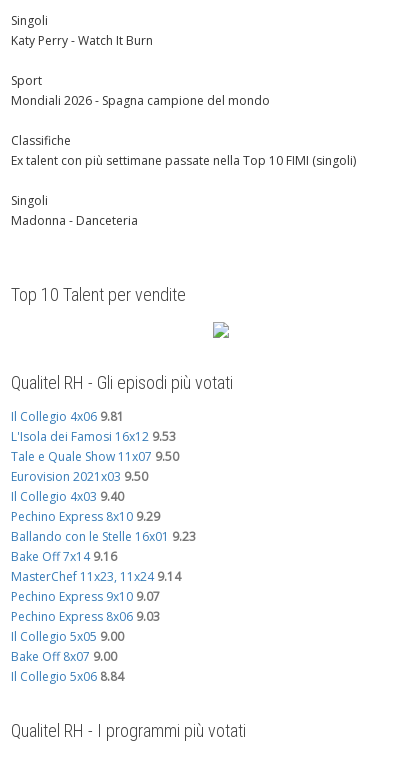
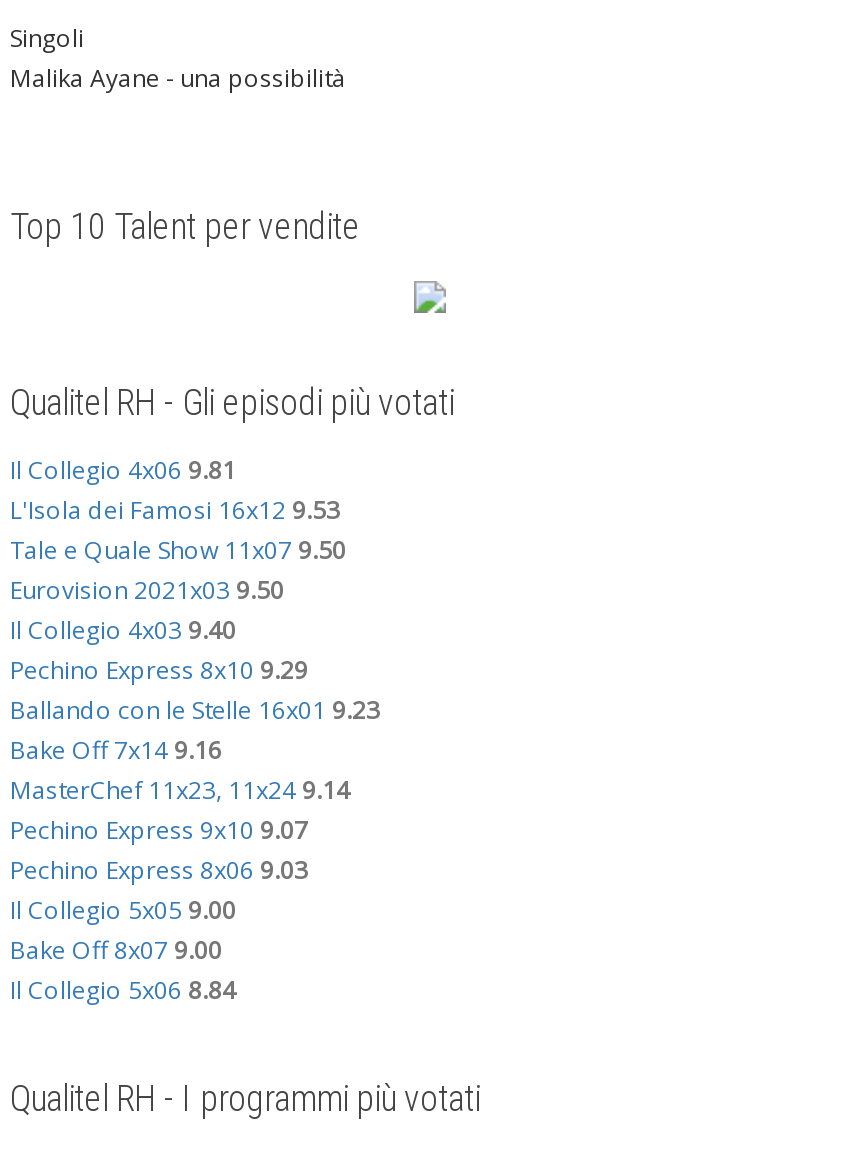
- Katy Perry - Watch It Burn
- Sport
- Mondiali 2026 - Spagna campione del mondo
- Classifiche
- Ex talent con più settimane passate nella Top 10 FIMI (singoli)
- Singoli
- Madonna - Danceteria
+ Malika Ayane - una possibilità
